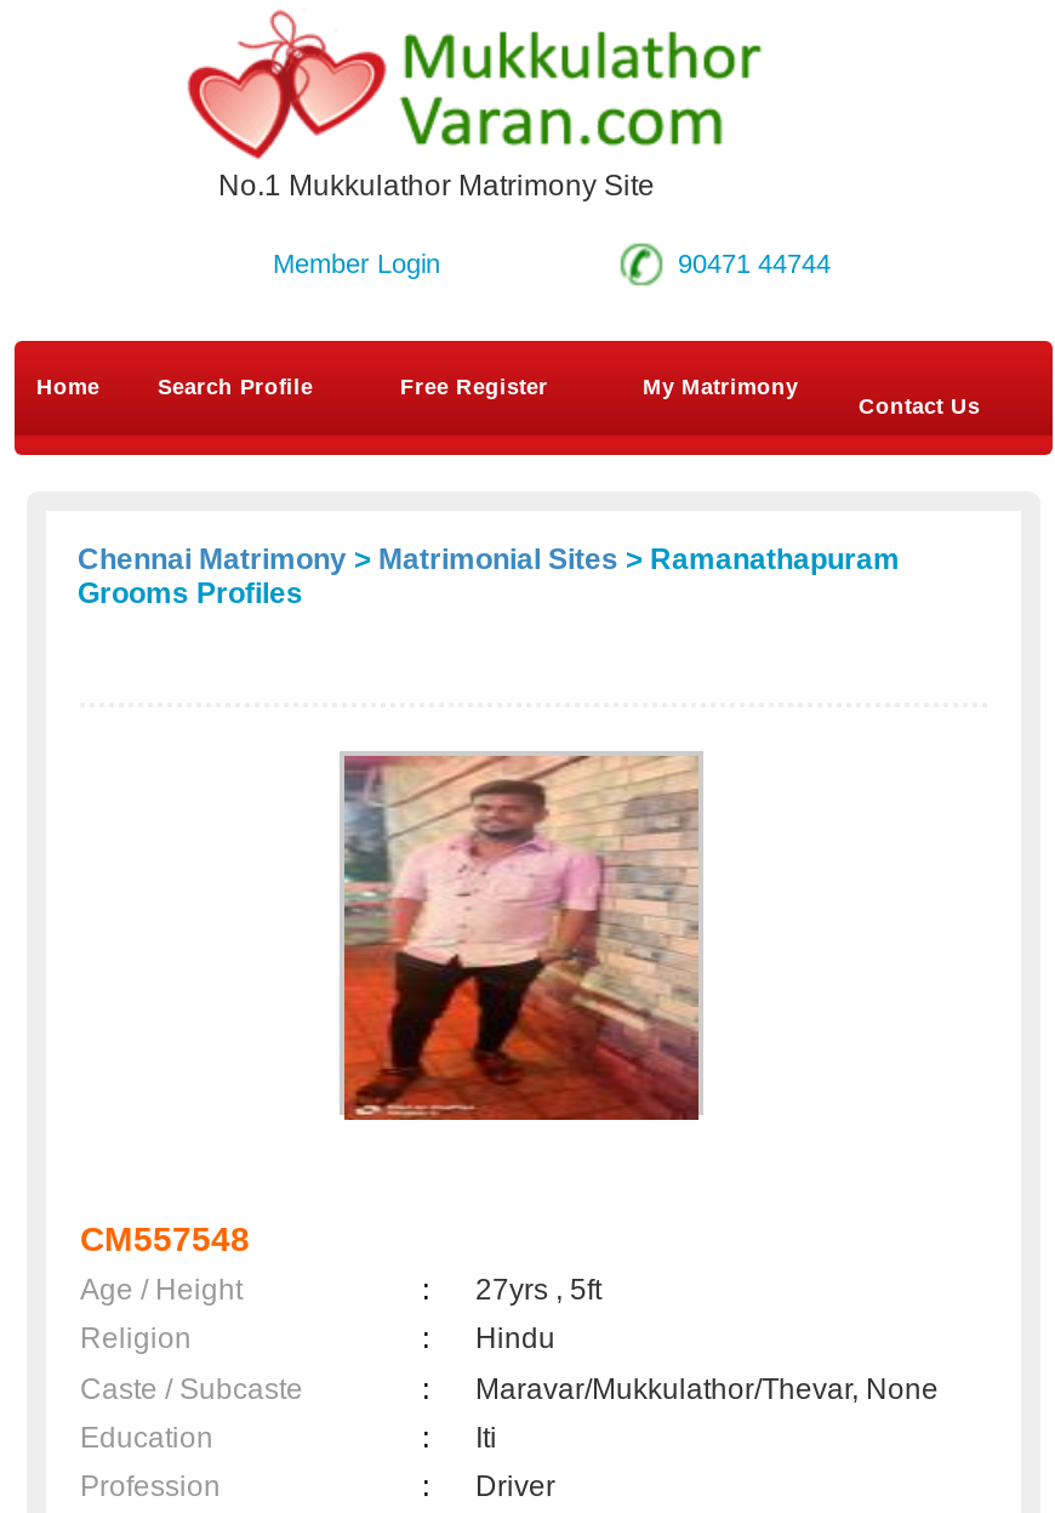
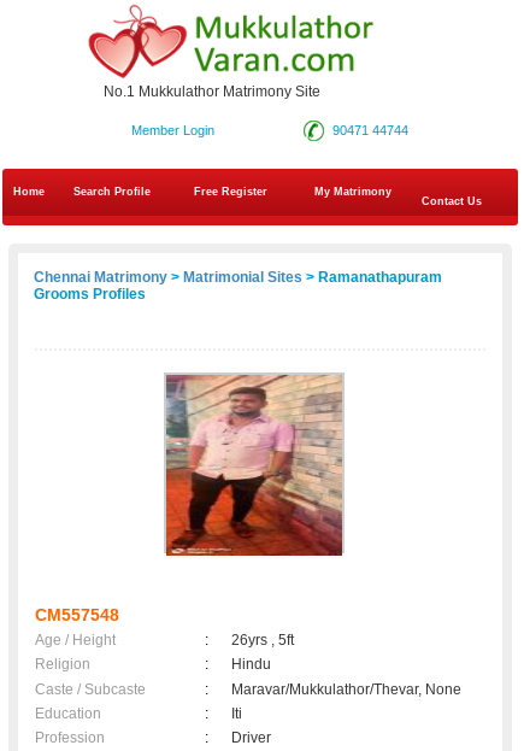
- 27yrs , 5ft
+ 26yrs , 5ft
